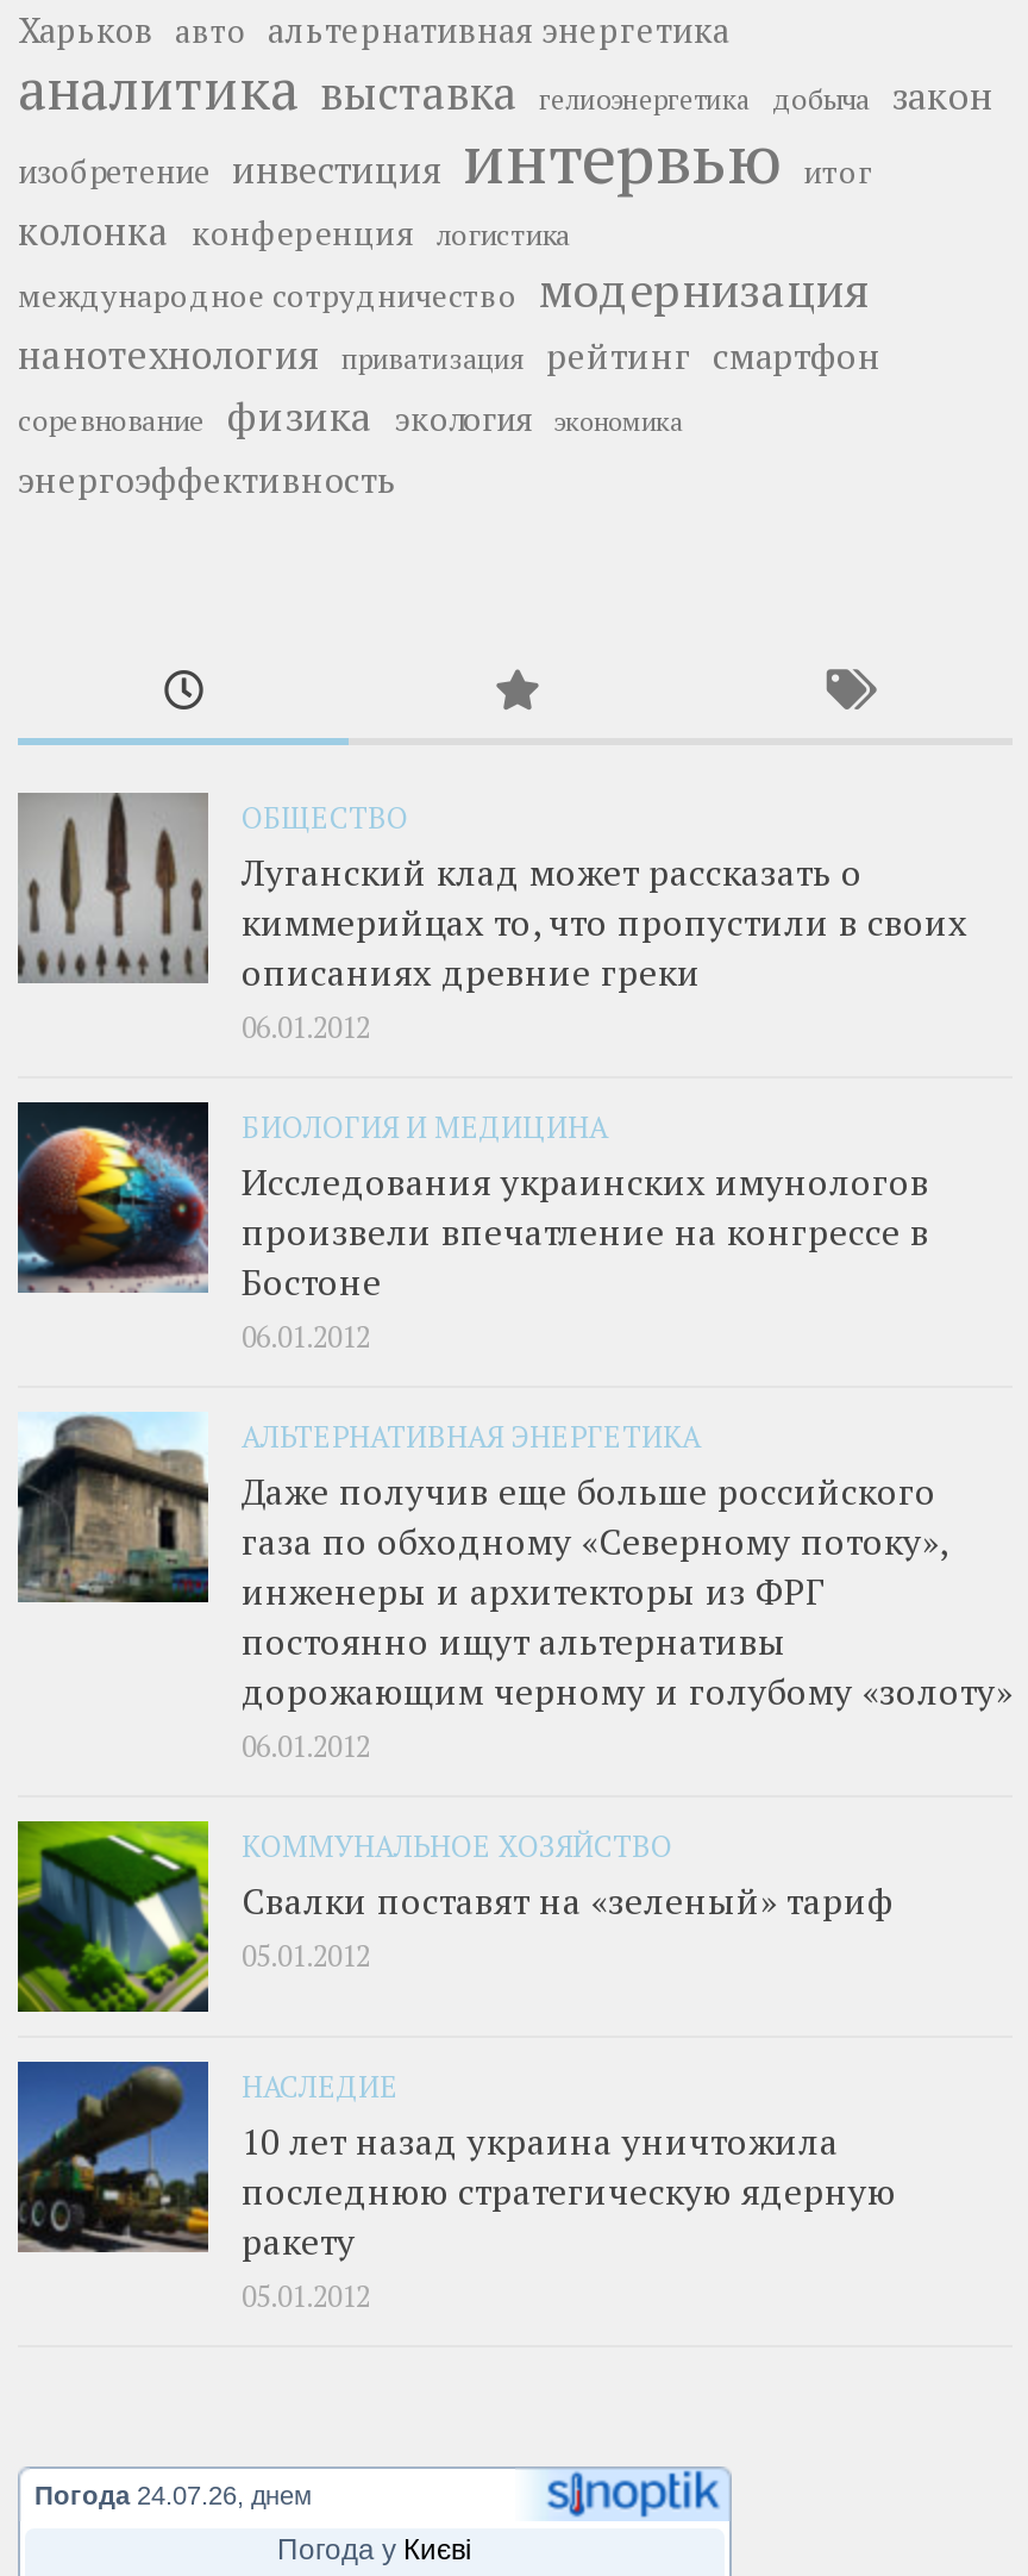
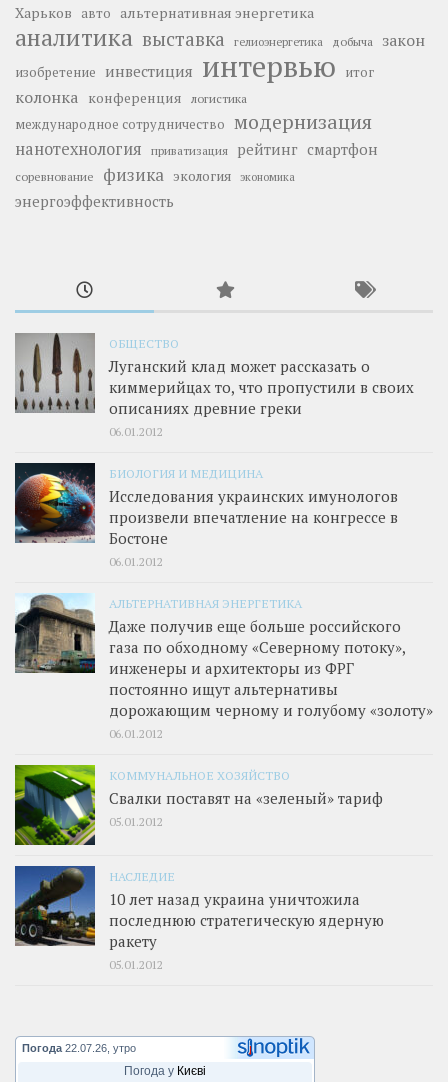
- Погода 24.07.26, днем
+ Погода 22.07.26, утро
